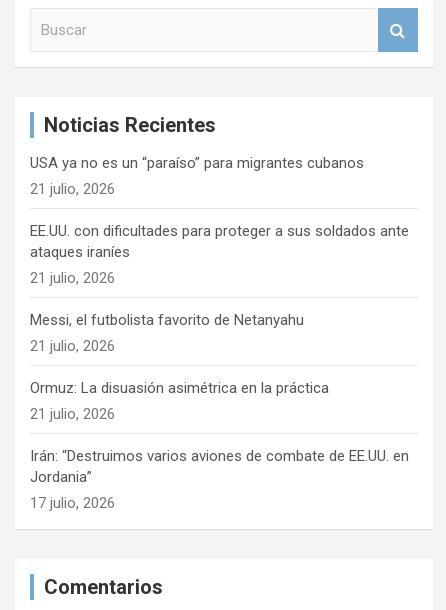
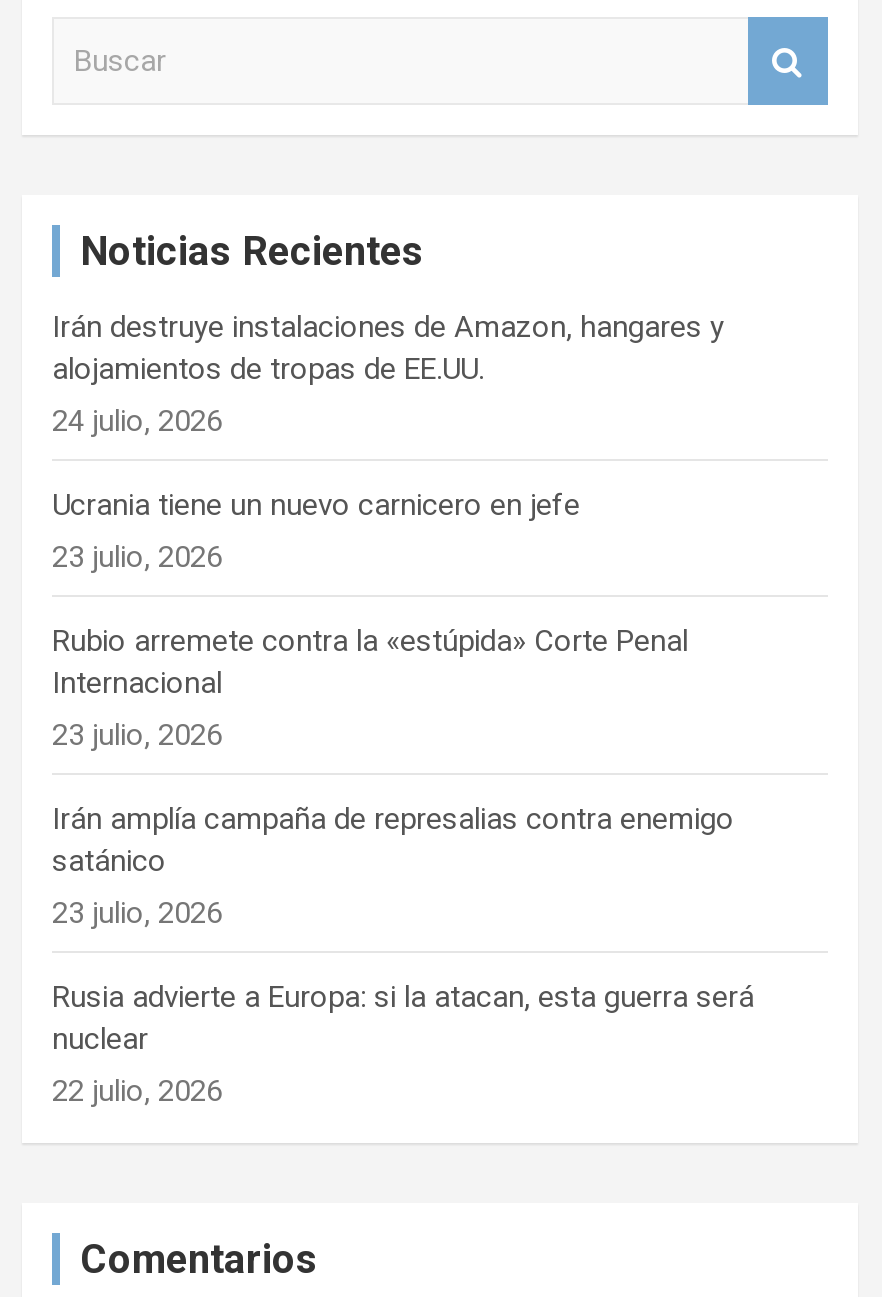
- USA ya no es un “paraíso” para migrantes cubanos
- 21 julio, 2026
+ Irán destruye instalaciones de Amazon, hangares y
+ alojamientos de tropas de EE.UU.
+ 24 julio, 2026

- EE.UU. con dificultades para proteger a sus soldados ante
- ataques iraníes
- 21 julio, 2026
+ Ucrania tiene un nuevo carnicero en jefe
+ 23 julio, 2026

- Messi, el futbolista favorito de Netanyahu
- 21 julio, 2026
+ Rubio arremete contra la «estúpida» Corte Penal
+ Internacional
+ 23 julio, 2026

- Ormuz: La disuasión asimétrica en la práctica
- 21 julio, 2026
+ Irán amplía campaña de represalias contra enemigo
+ satánico
+ 23 julio, 2026

- Irán: “Destruimos varios aviones de combate de EE.UU. en
- Jordania”
- 17 julio, 2026
+ Rusia advierte a Europa: si la atacan, esta guerra será
+ nuclear
+ 22 julio, 2026
